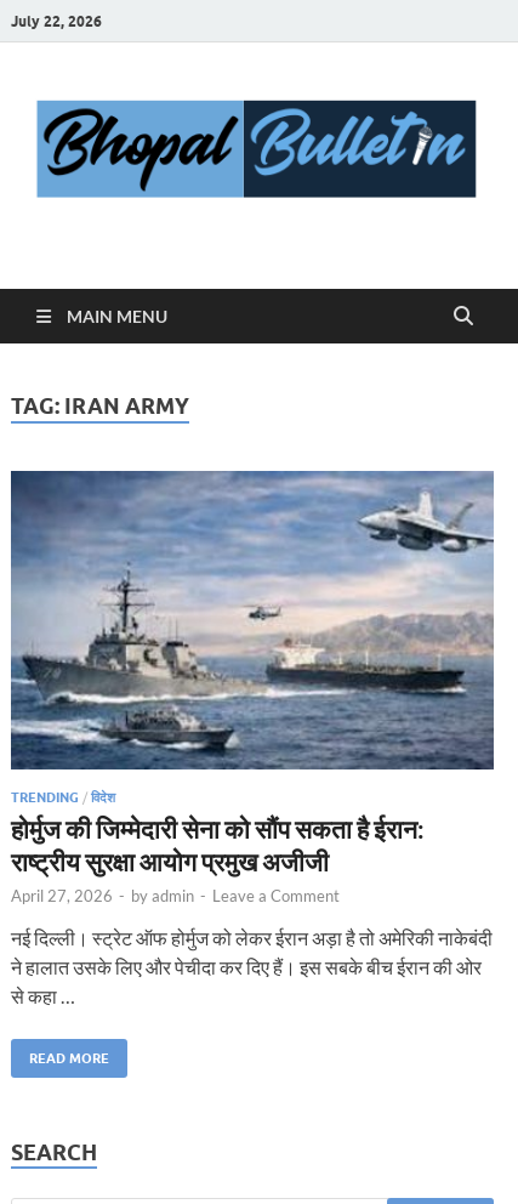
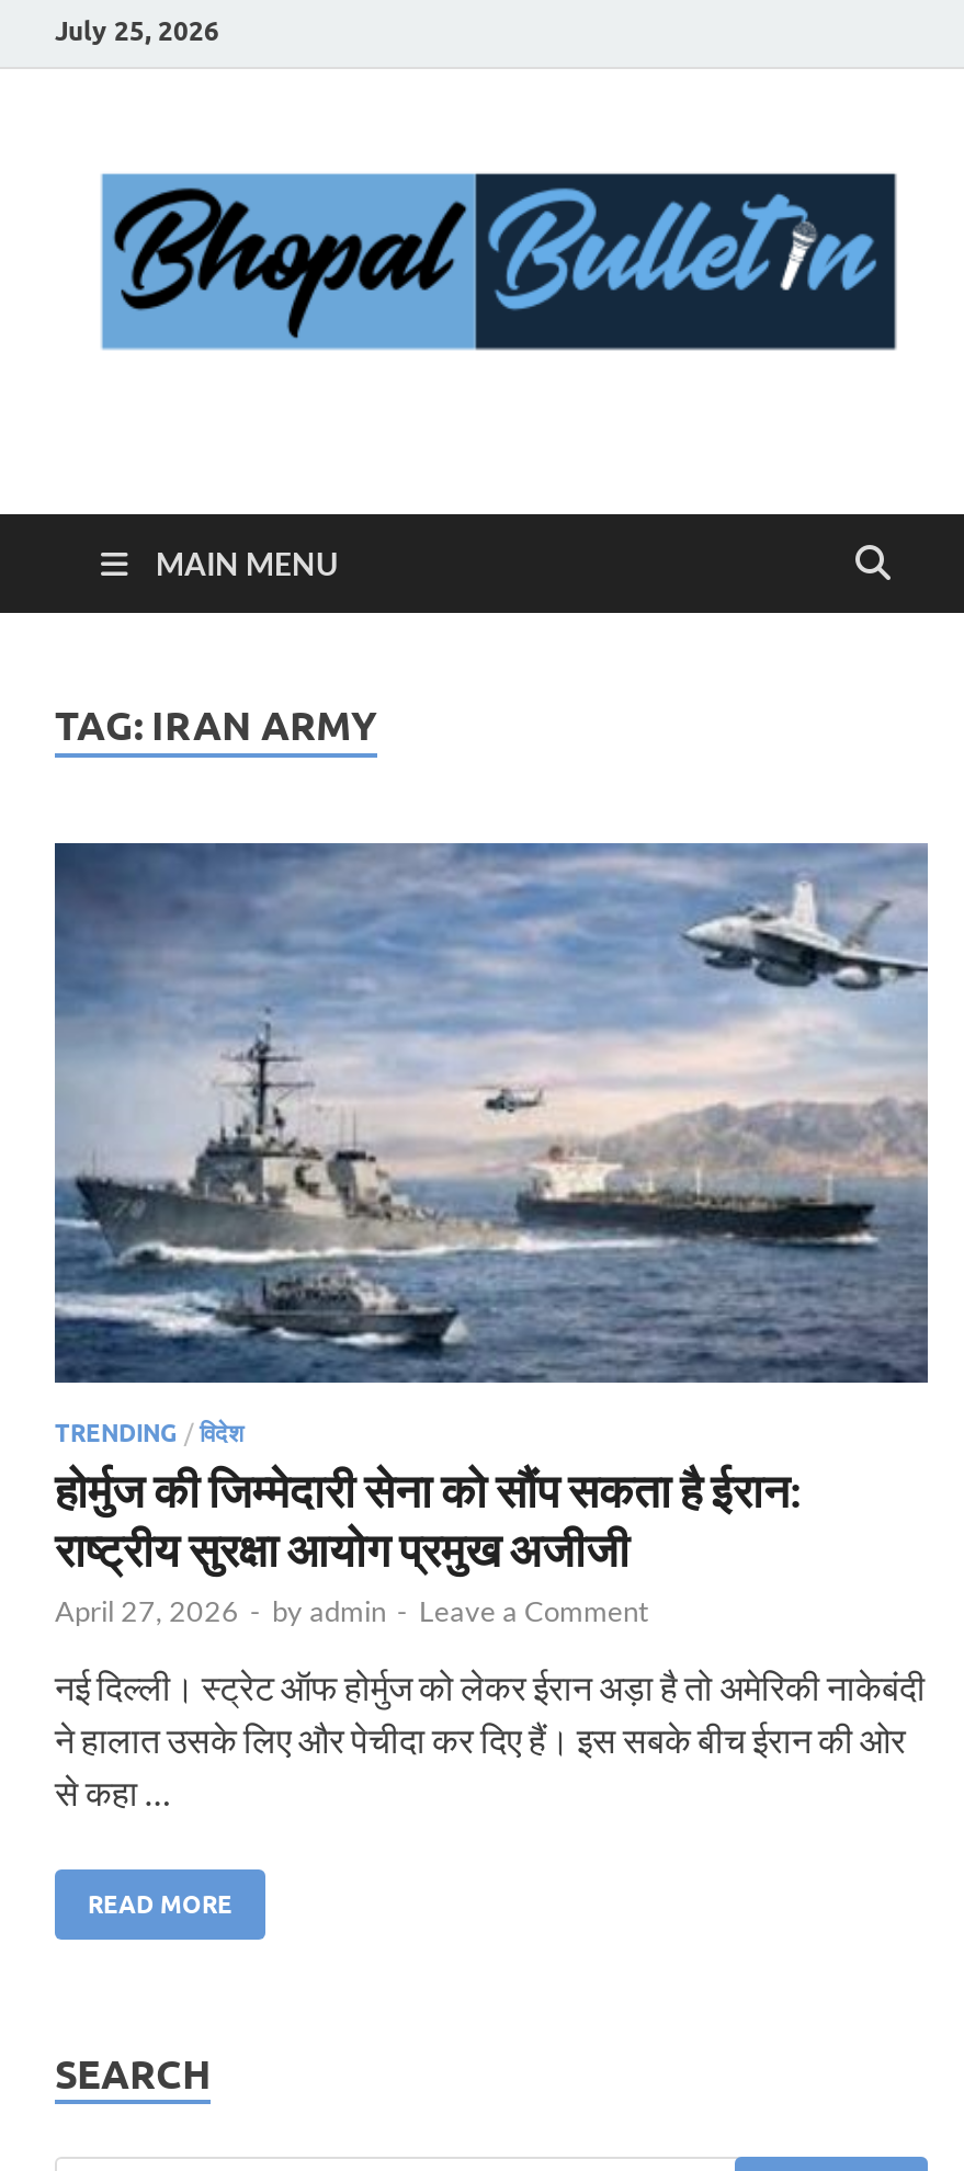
- July 22, 2026
+ July 25, 2026
